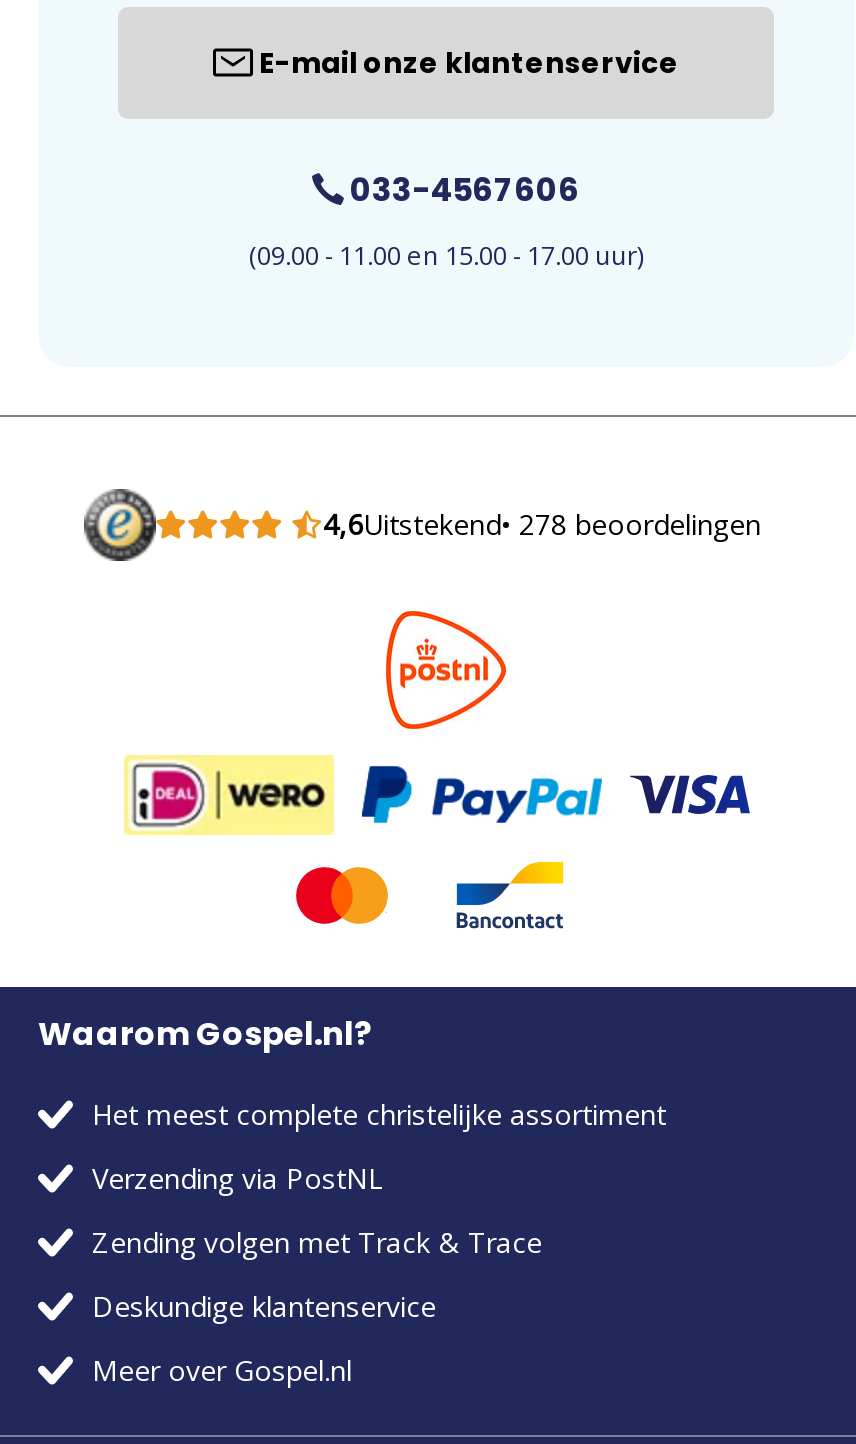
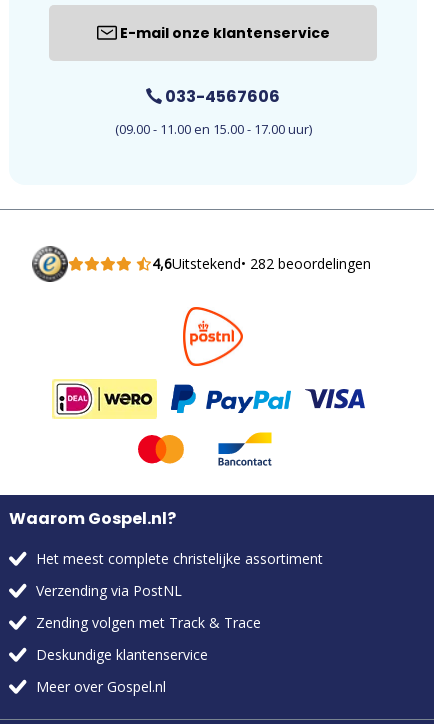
- 4,6Uitstekend • 278 beoordelingen
+ 4,6Uitstekend • 282 beoordelingen
